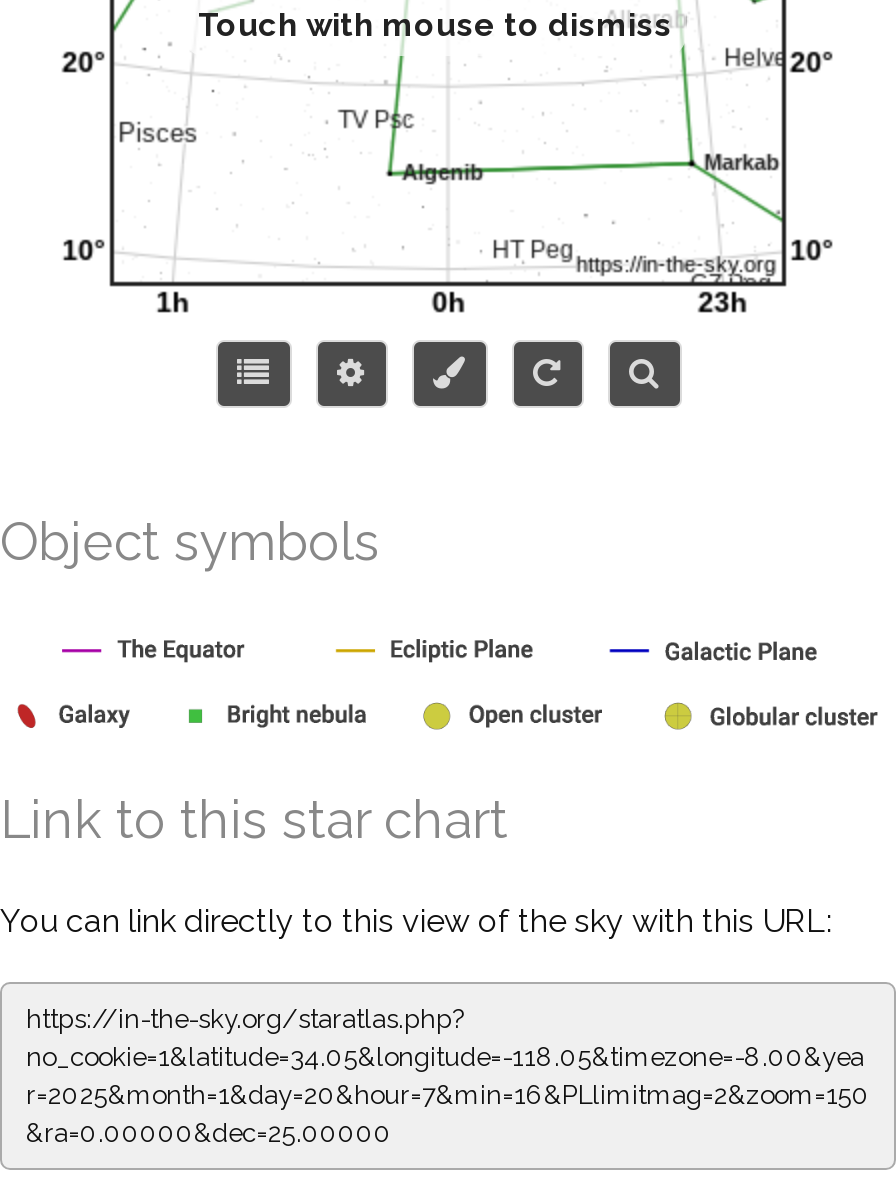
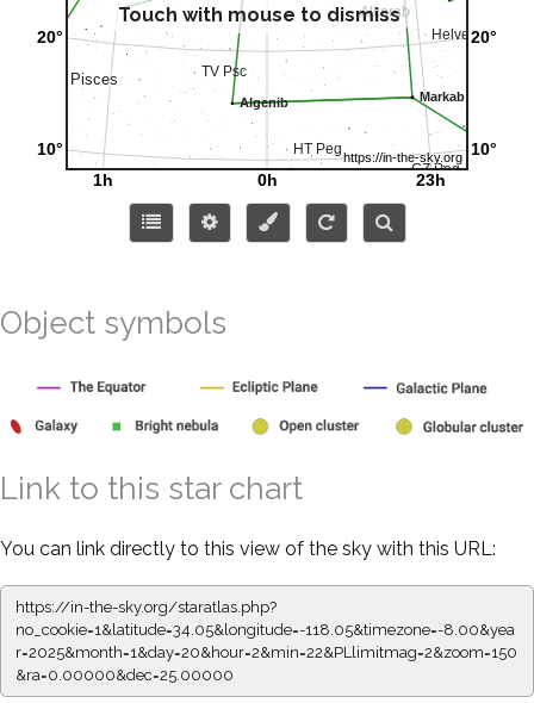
- r=2025&month=1&day=20&hour=7&min=16&PLlimitmag=2&zoom=150
+ r=2025&month=1&day=20&hour=2&min=22&PLlimitmag=2&zoom=150
